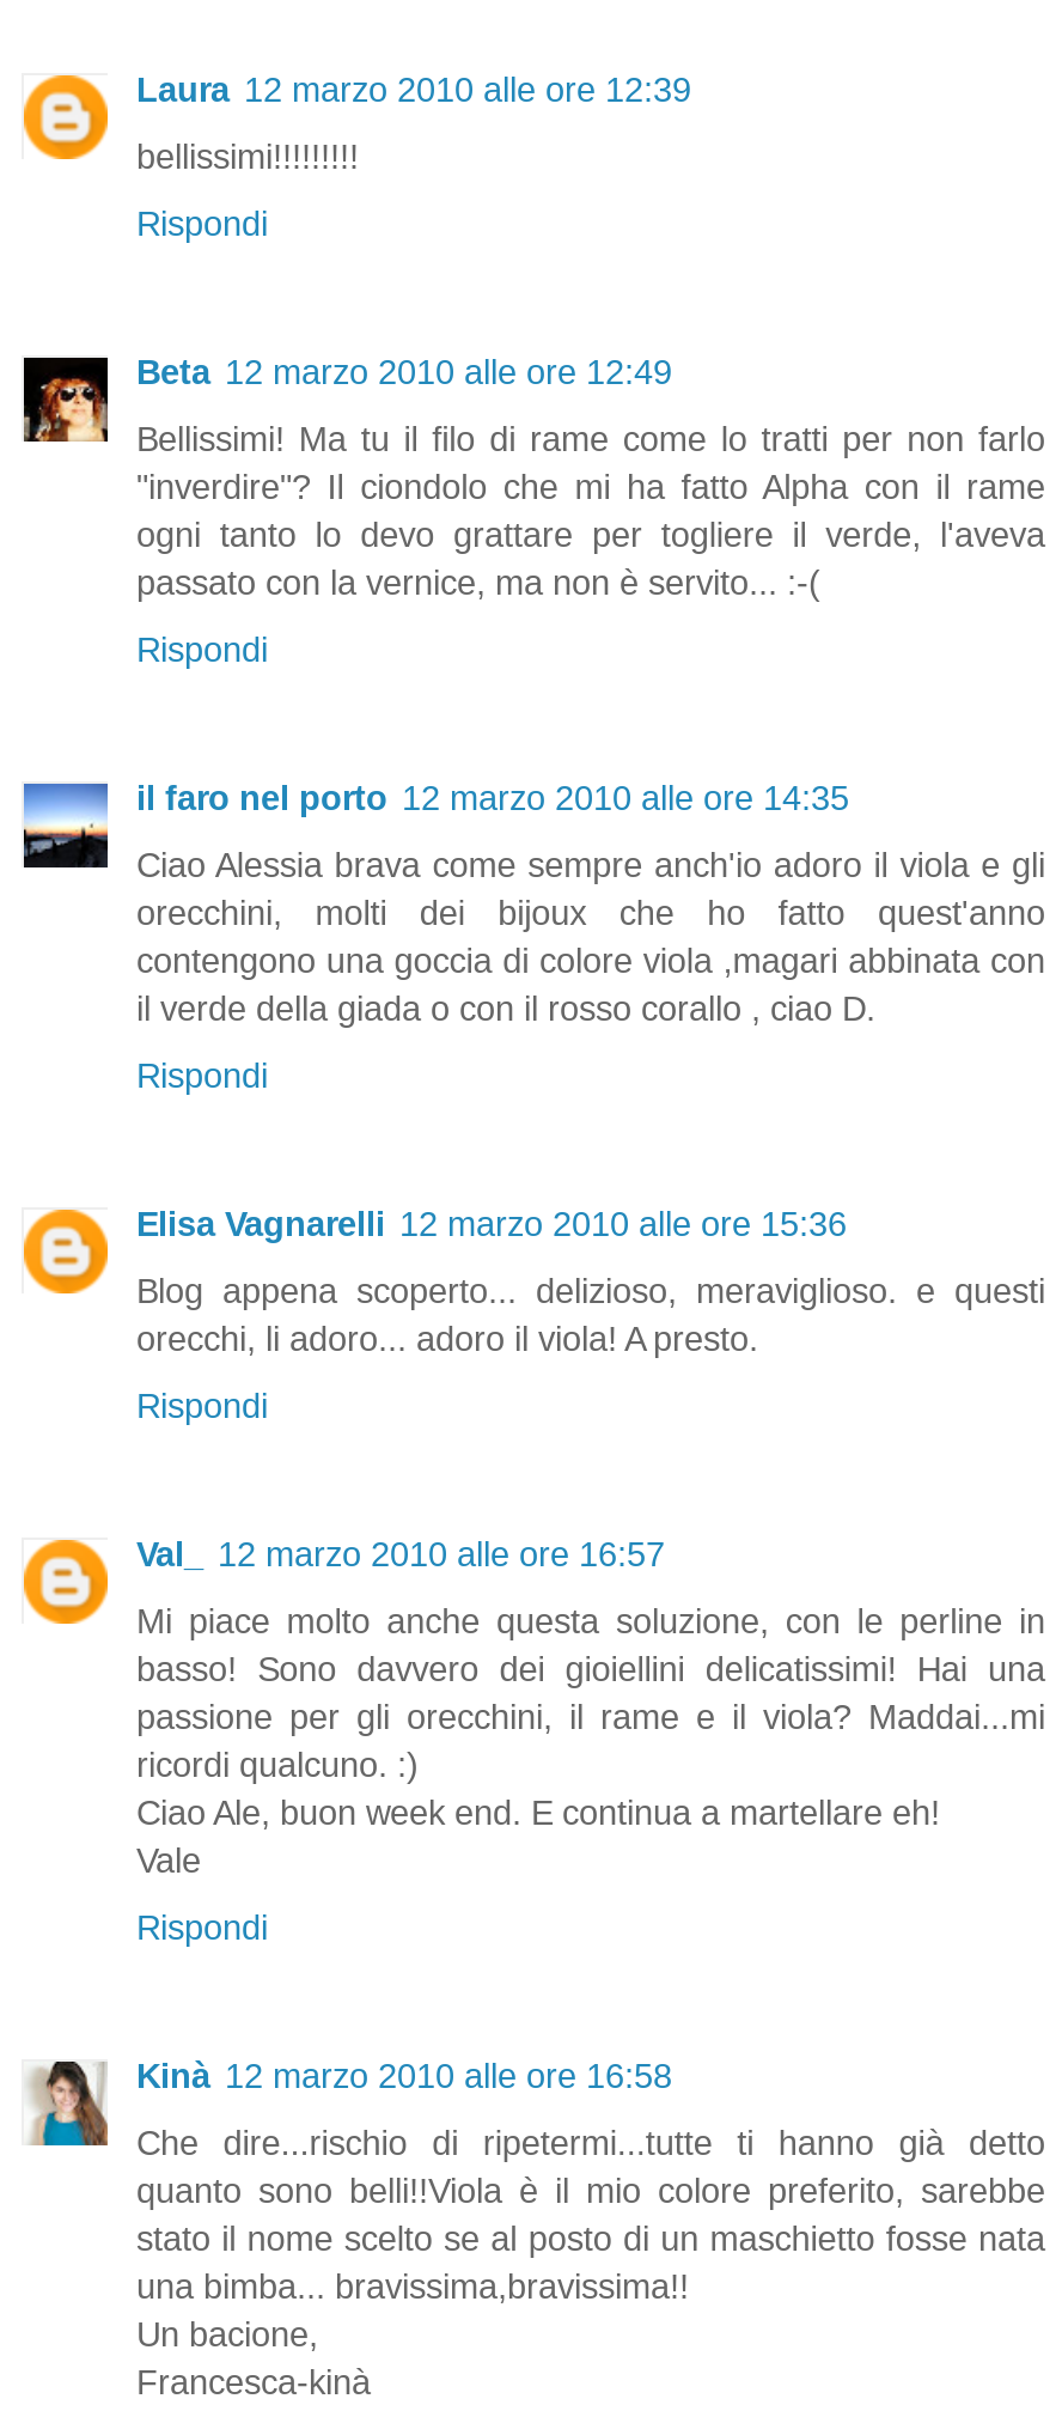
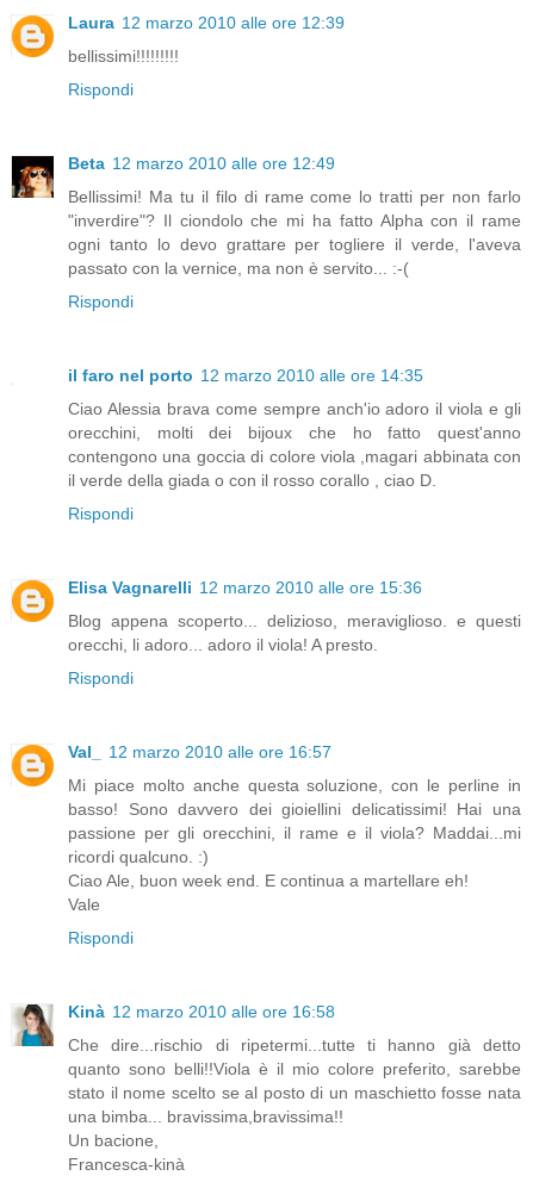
- [image]
